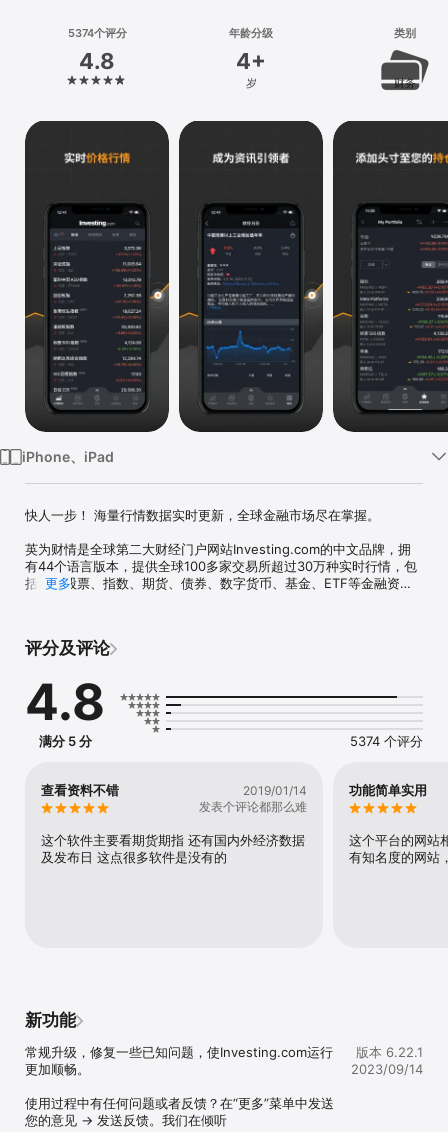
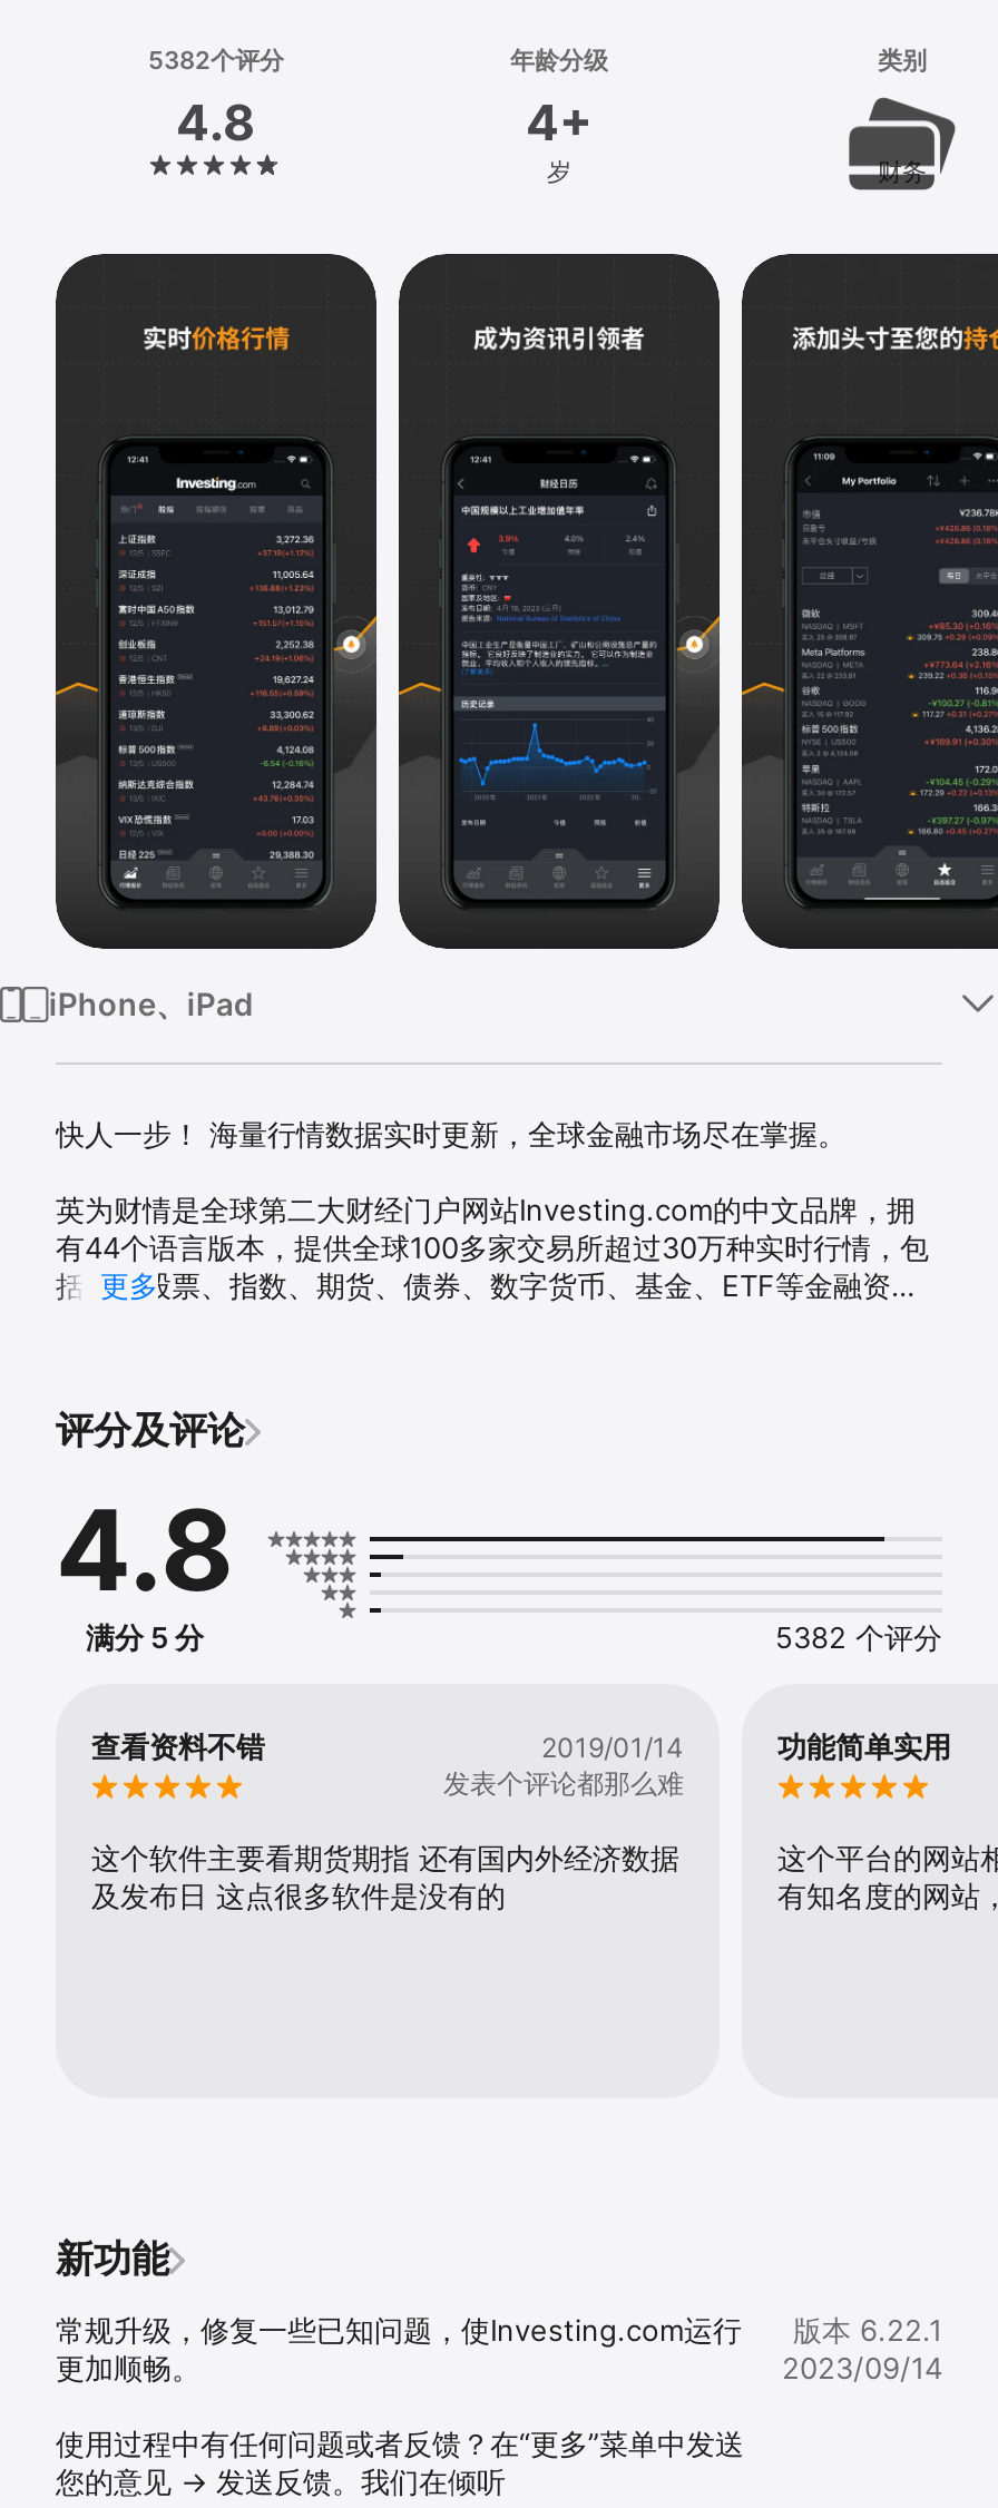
- 5374个评分
+ 5382个评分

- 5374 个评分
+ 5382 个评分
